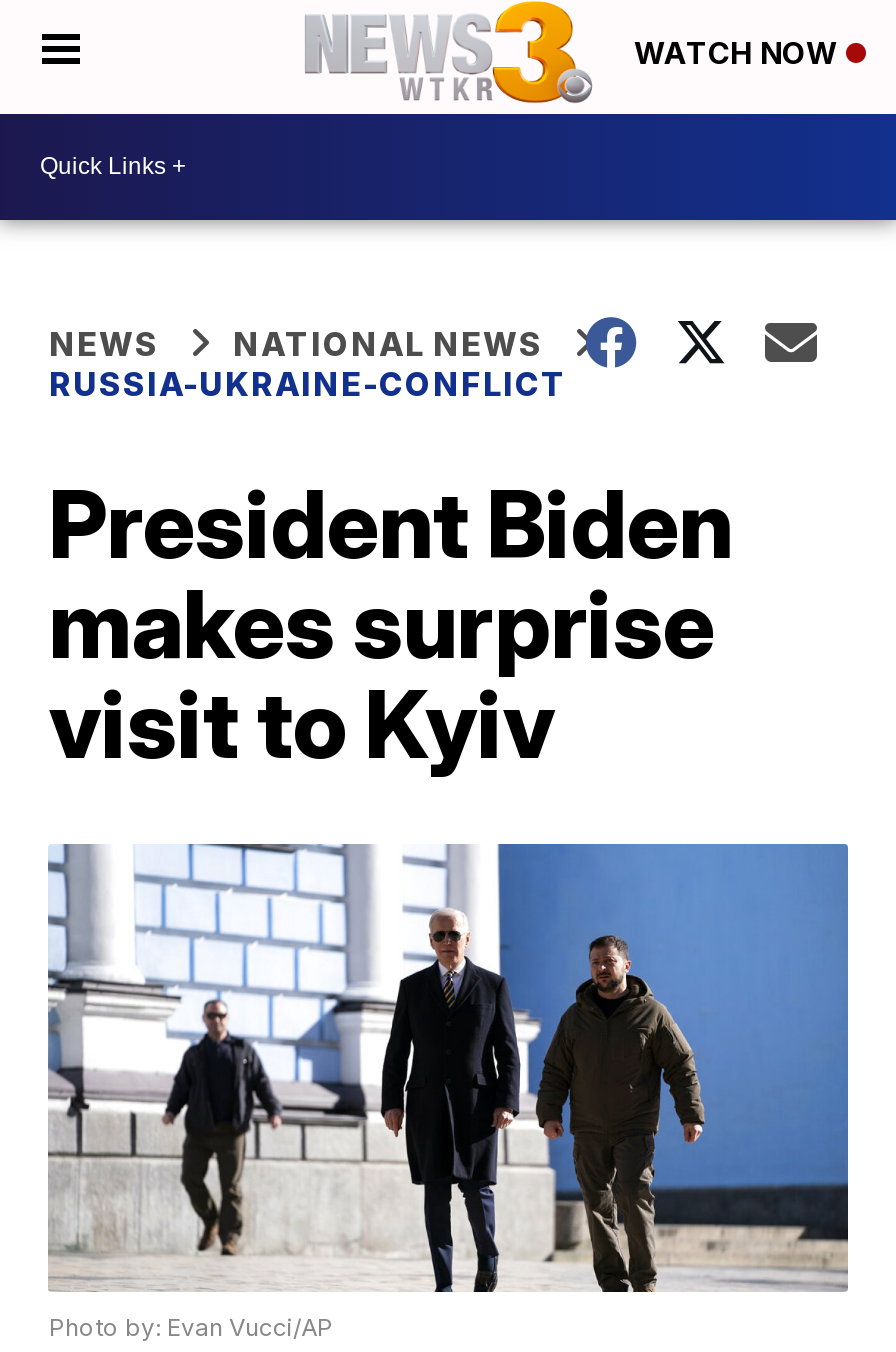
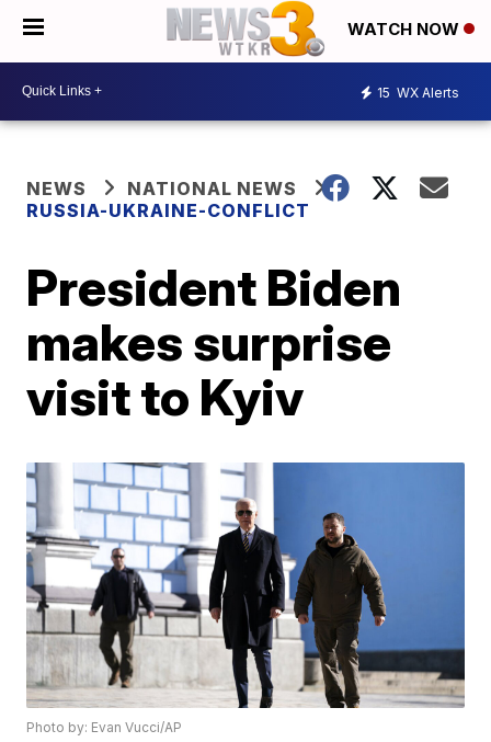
+ 15 WX Alerts
